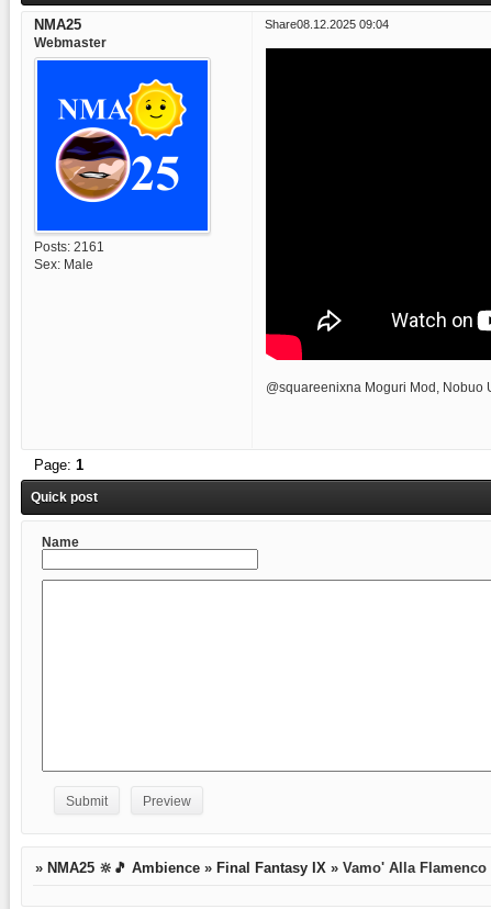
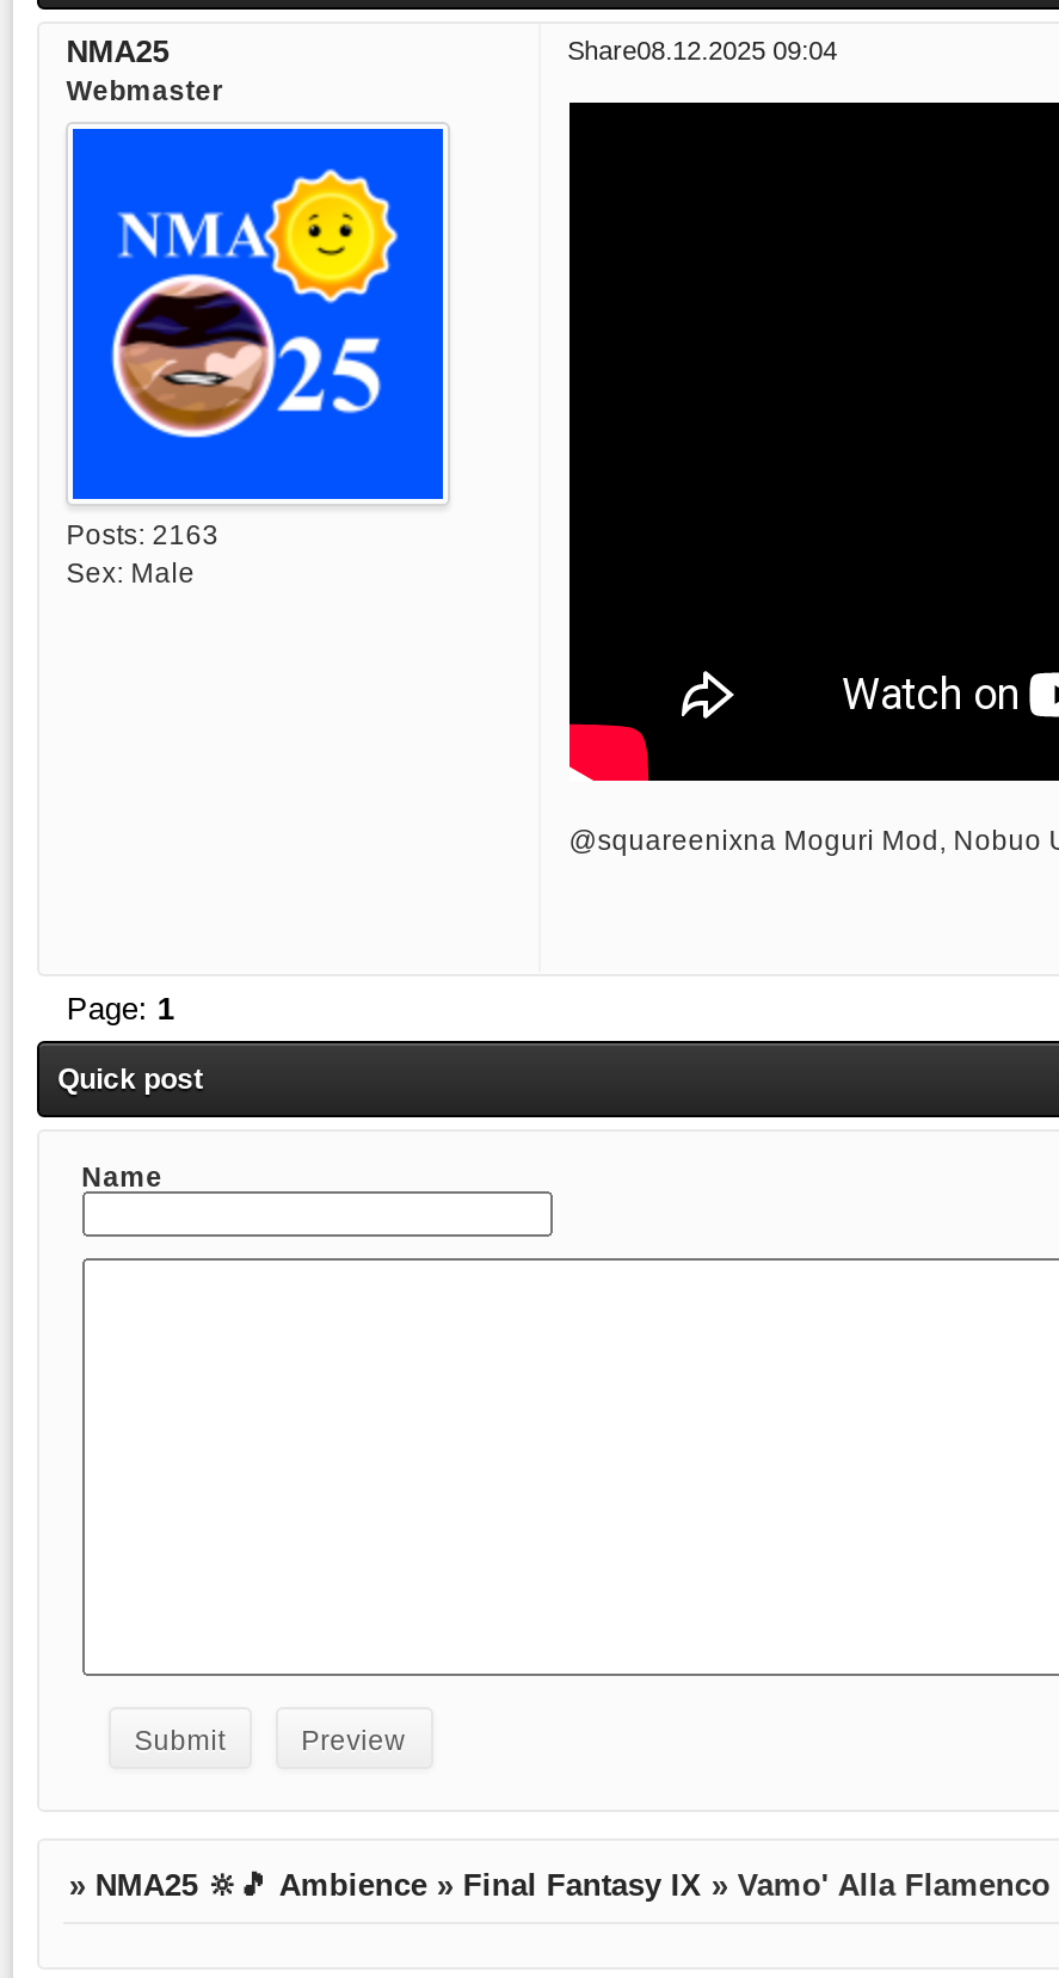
- Posts: 2161
+ Posts: 2163
